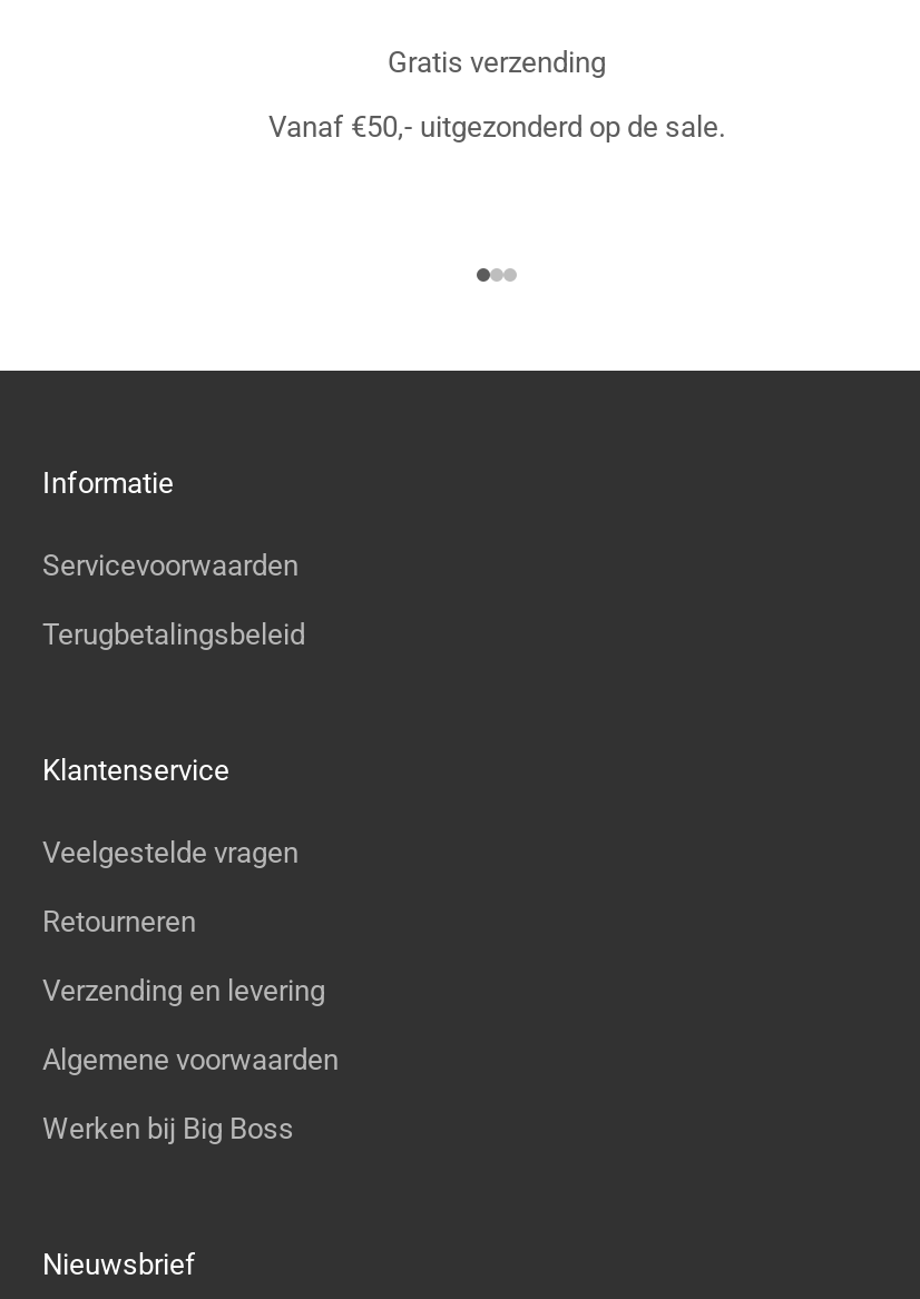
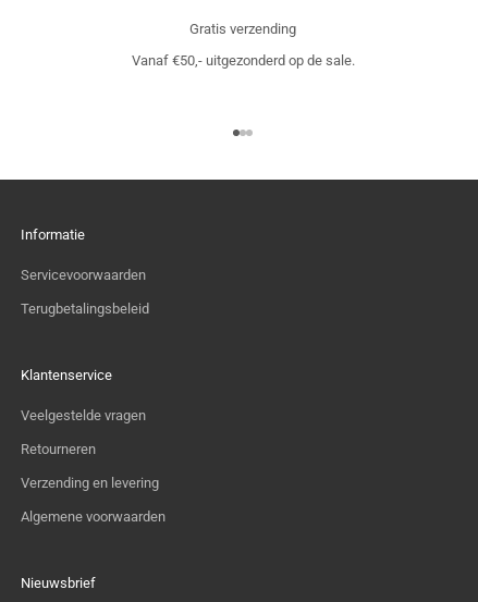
- Werken bij Big Boss
